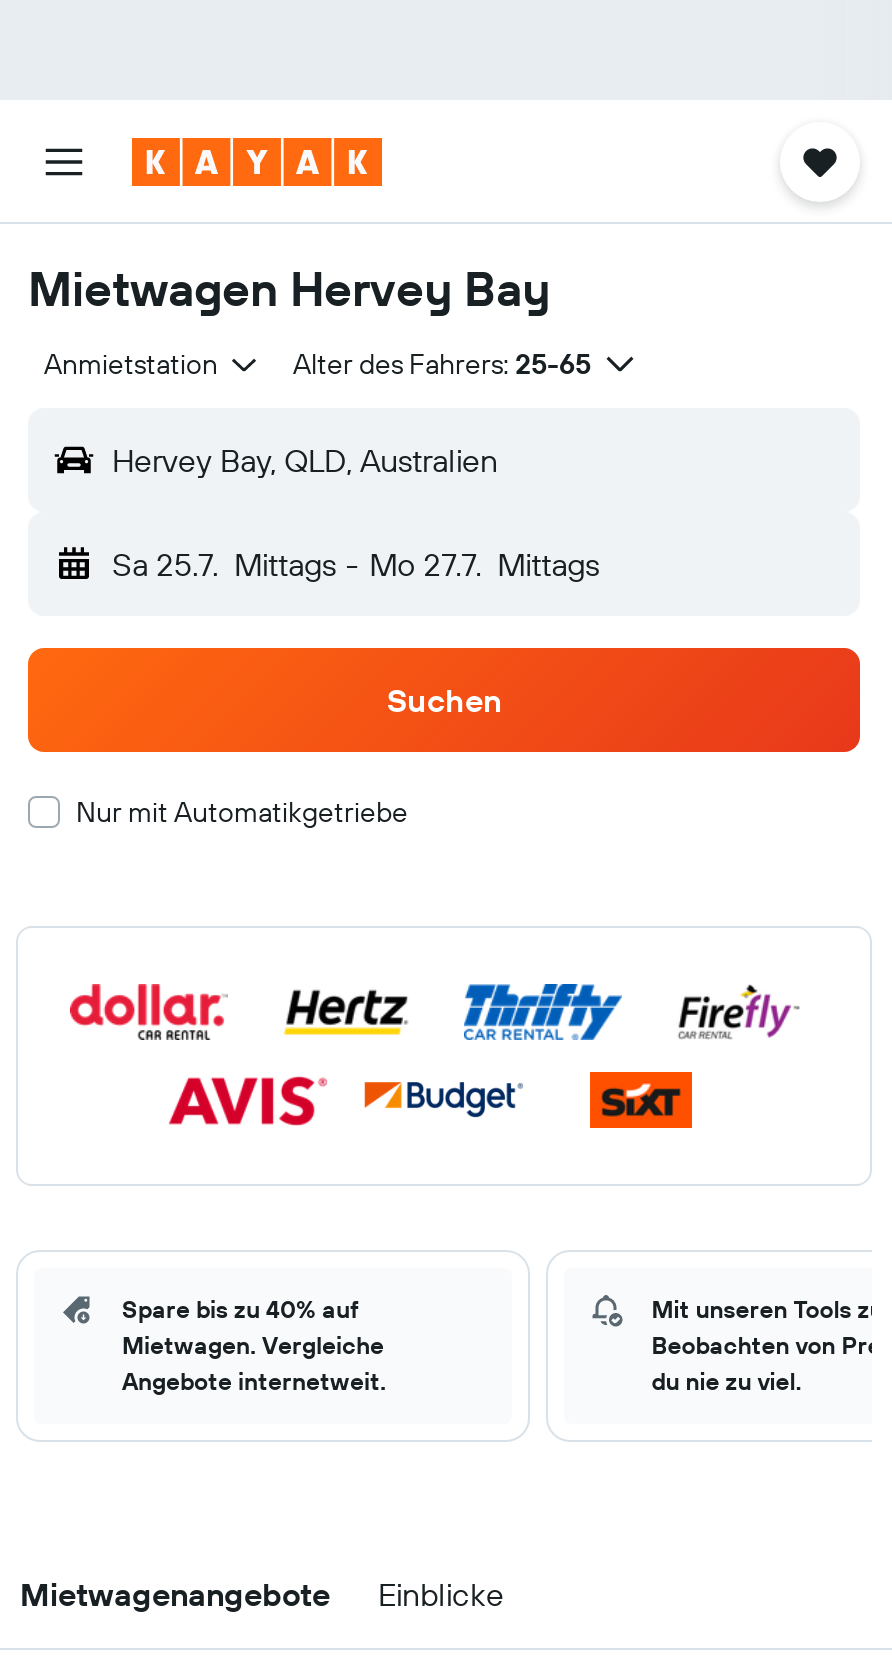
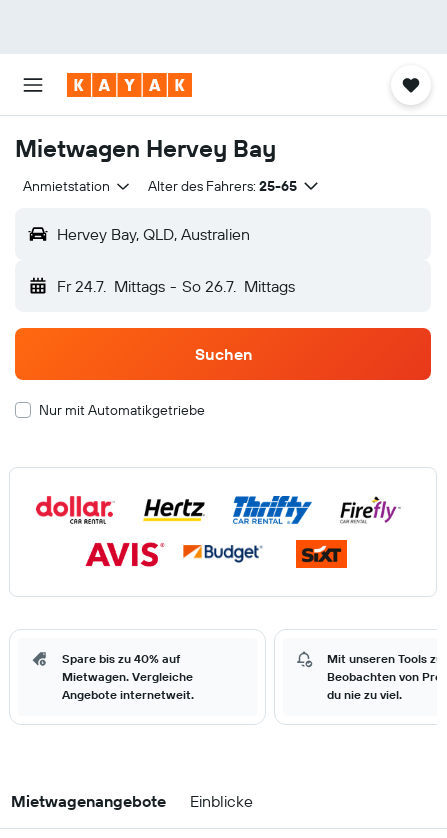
- Sa 25.7. Mittags - Mo 27.7. Mittags
+ Fr 24.7. Mittags - So 26.7. Mittags
